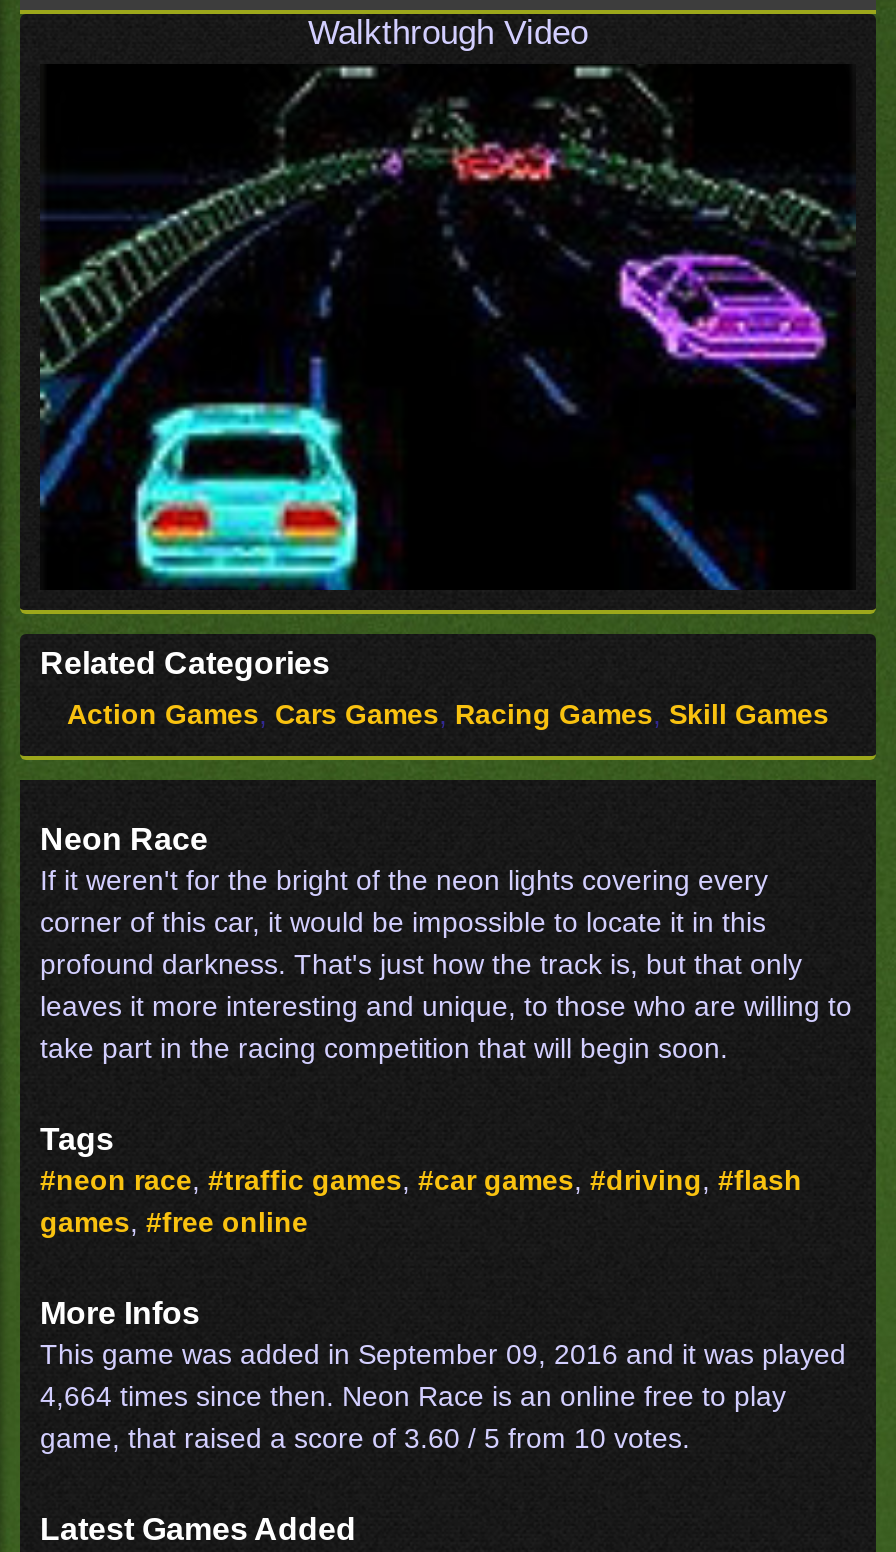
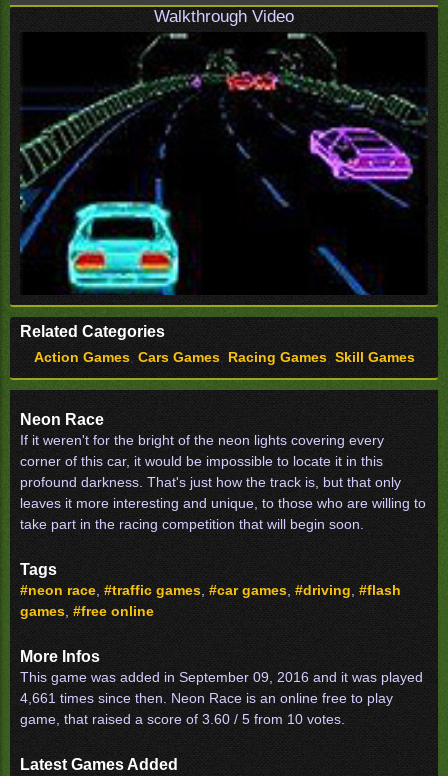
- 4,664 times since then. Neon Race is an online free to play
+ 4,661 times since then. Neon Race is an online free to play
